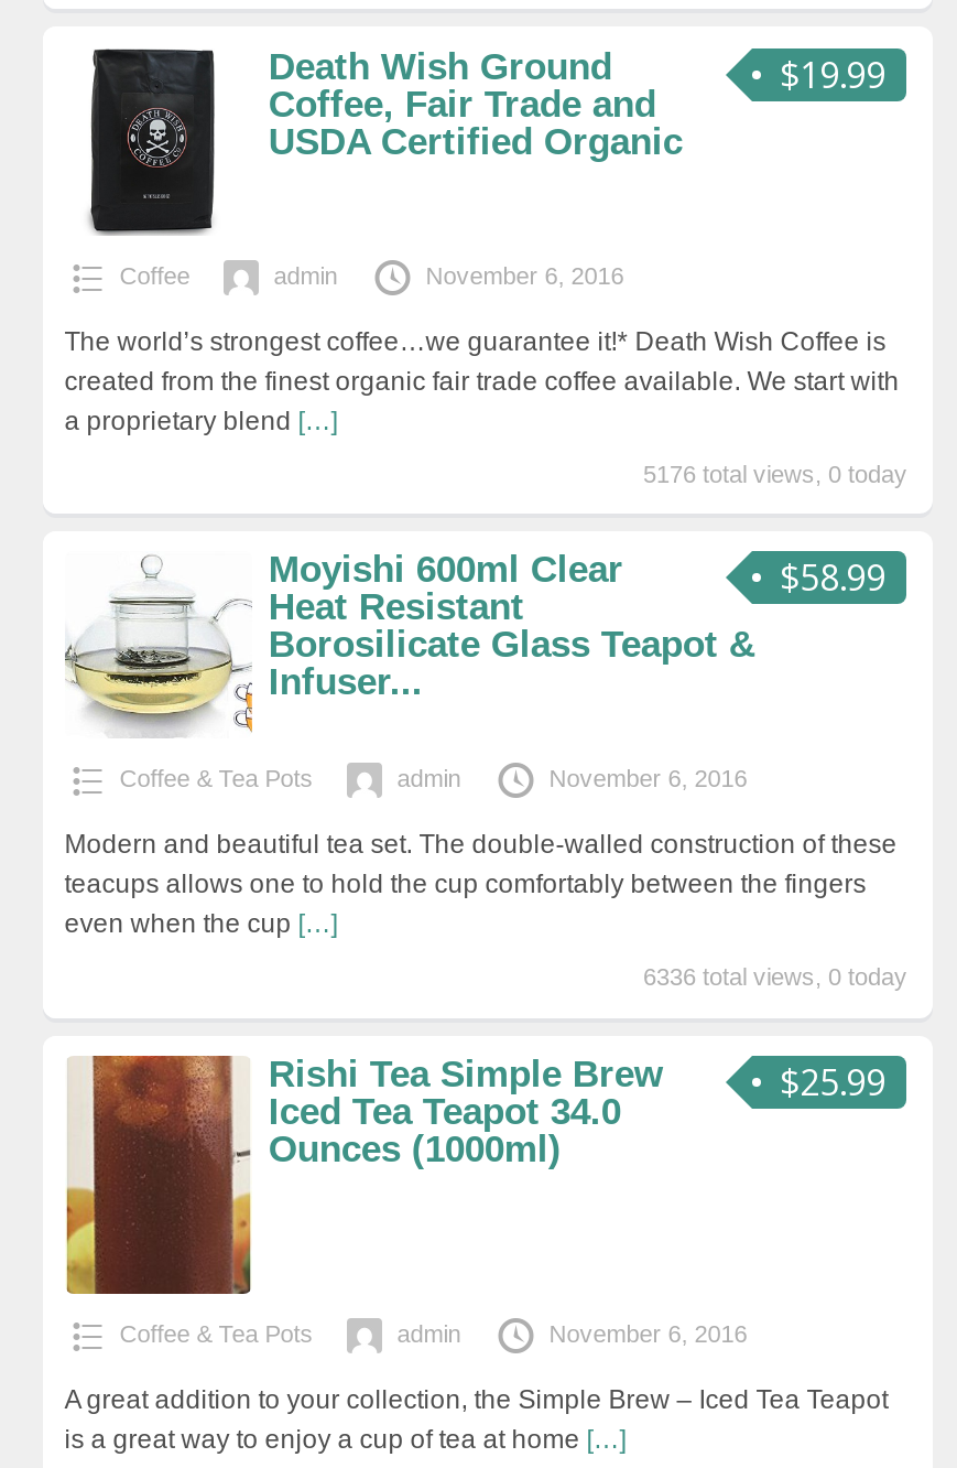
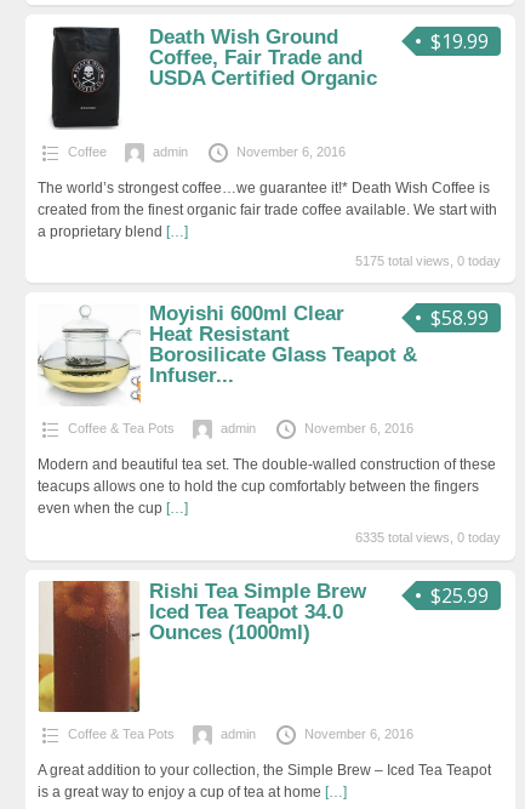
- 5176 total views, 0 today
+ 5175 total views, 0 today

- 6336 total views, 0 today
+ 6335 total views, 0 today
